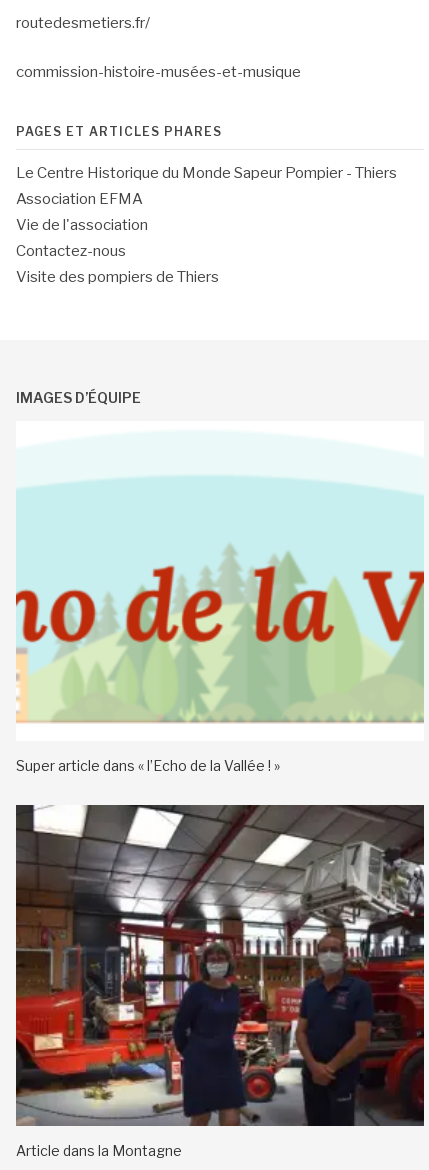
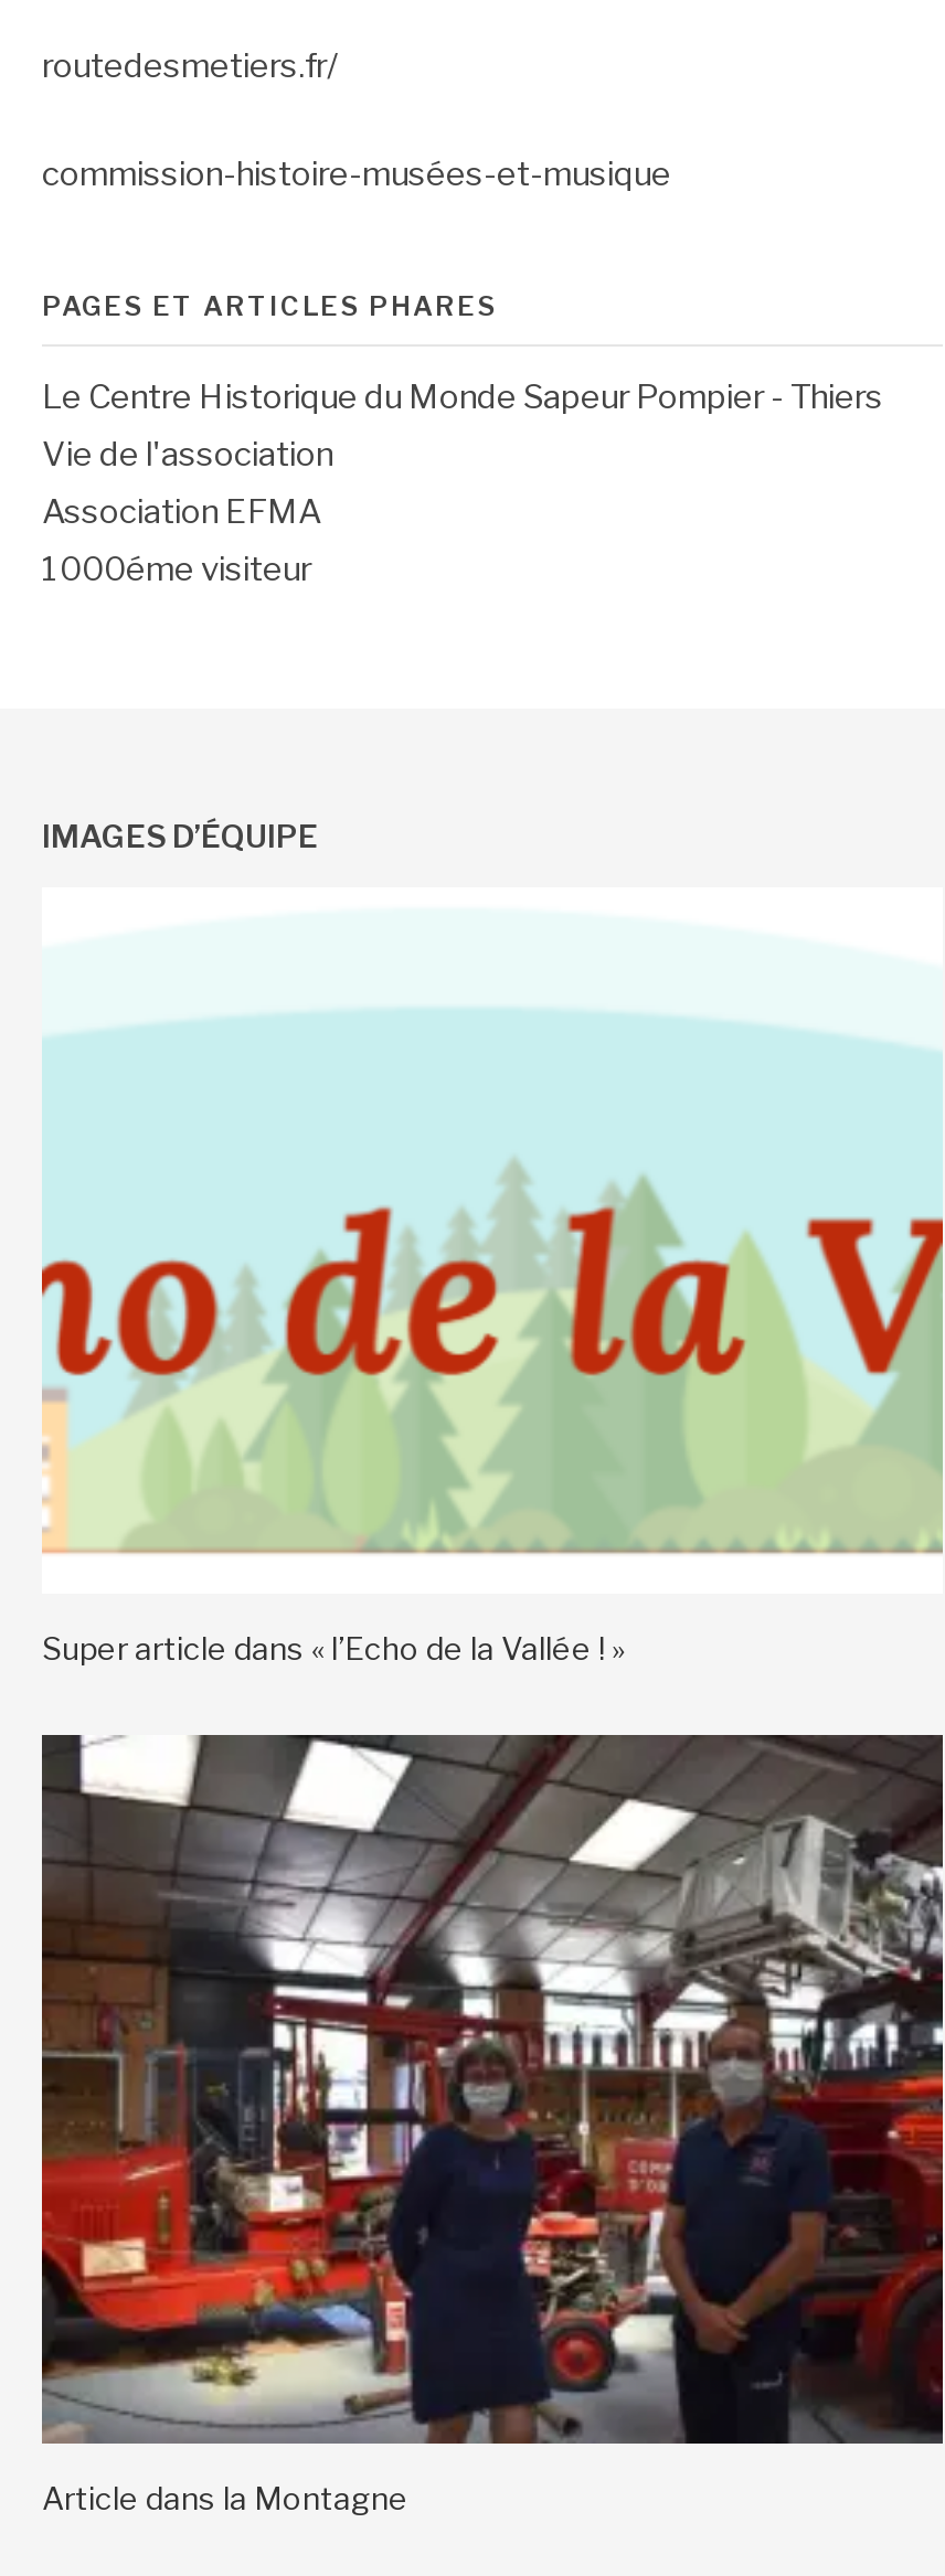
moved down: Association EFMA

moved up: Vie de l'association

- Contactez-nous
- Visite des pompiers de Thiers
+ 1000éme visiteur
